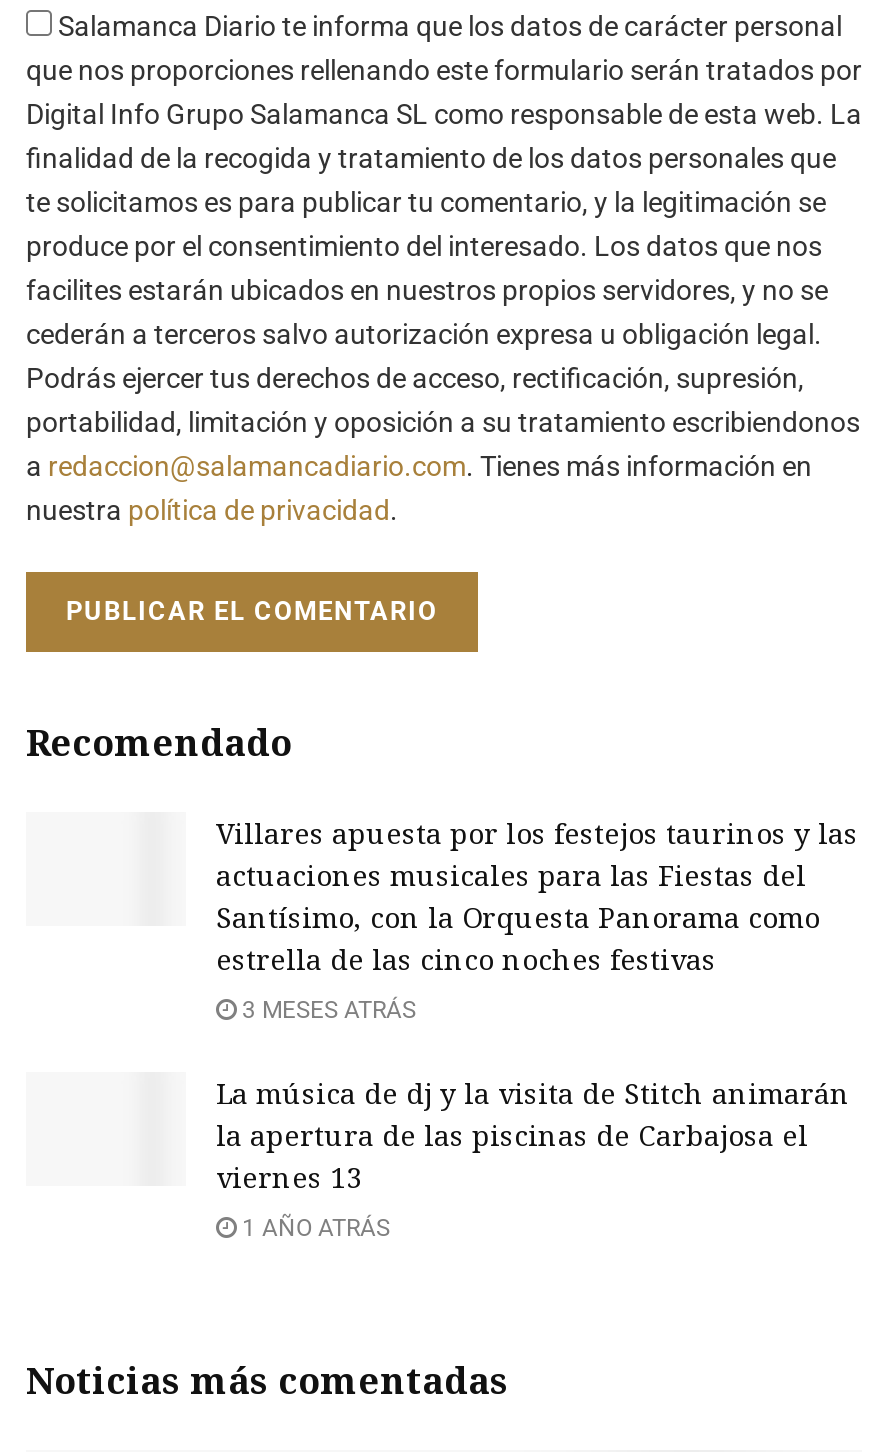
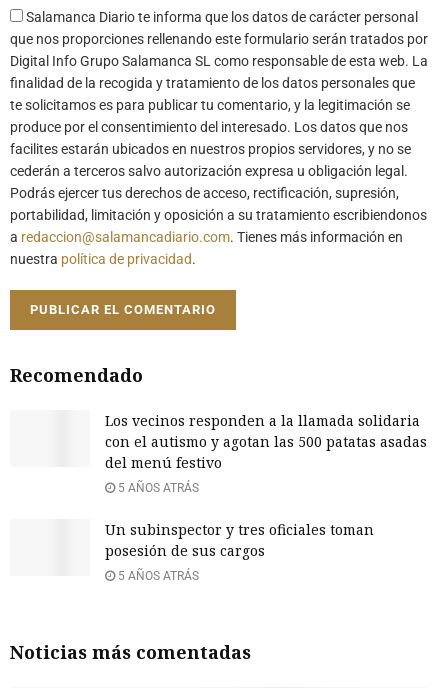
- Villares apuesta por los festejos taurinos y las
- actuaciones musicales para las Fiestas del
- Santísimo, con la Orquesta Panorama como
- estrella de las cinco noches festivas
+ Los vecinos responden a la llamada solidaria
+ con el autismo y agotan las 500 patatas asadas
+ del menú festivo

- 3 MESES ATRÁS
+ 5 AÑOS ATRÁS

- La música de dj y la visita de Stitch animarán
- la apertura de las piscinas de Carbajosa el
- viernes 13
+ Un subinspector y tres oficiales toman
+ posesión de sus cargos

- 1 AÑO ATRÁS
+ 5 AÑOS ATRÁS
